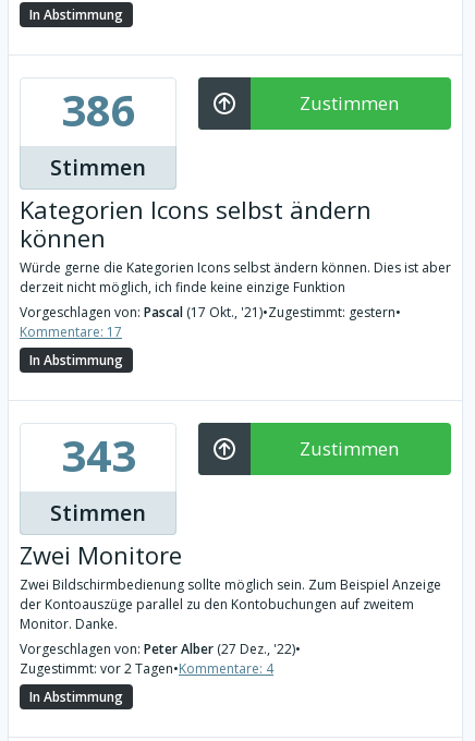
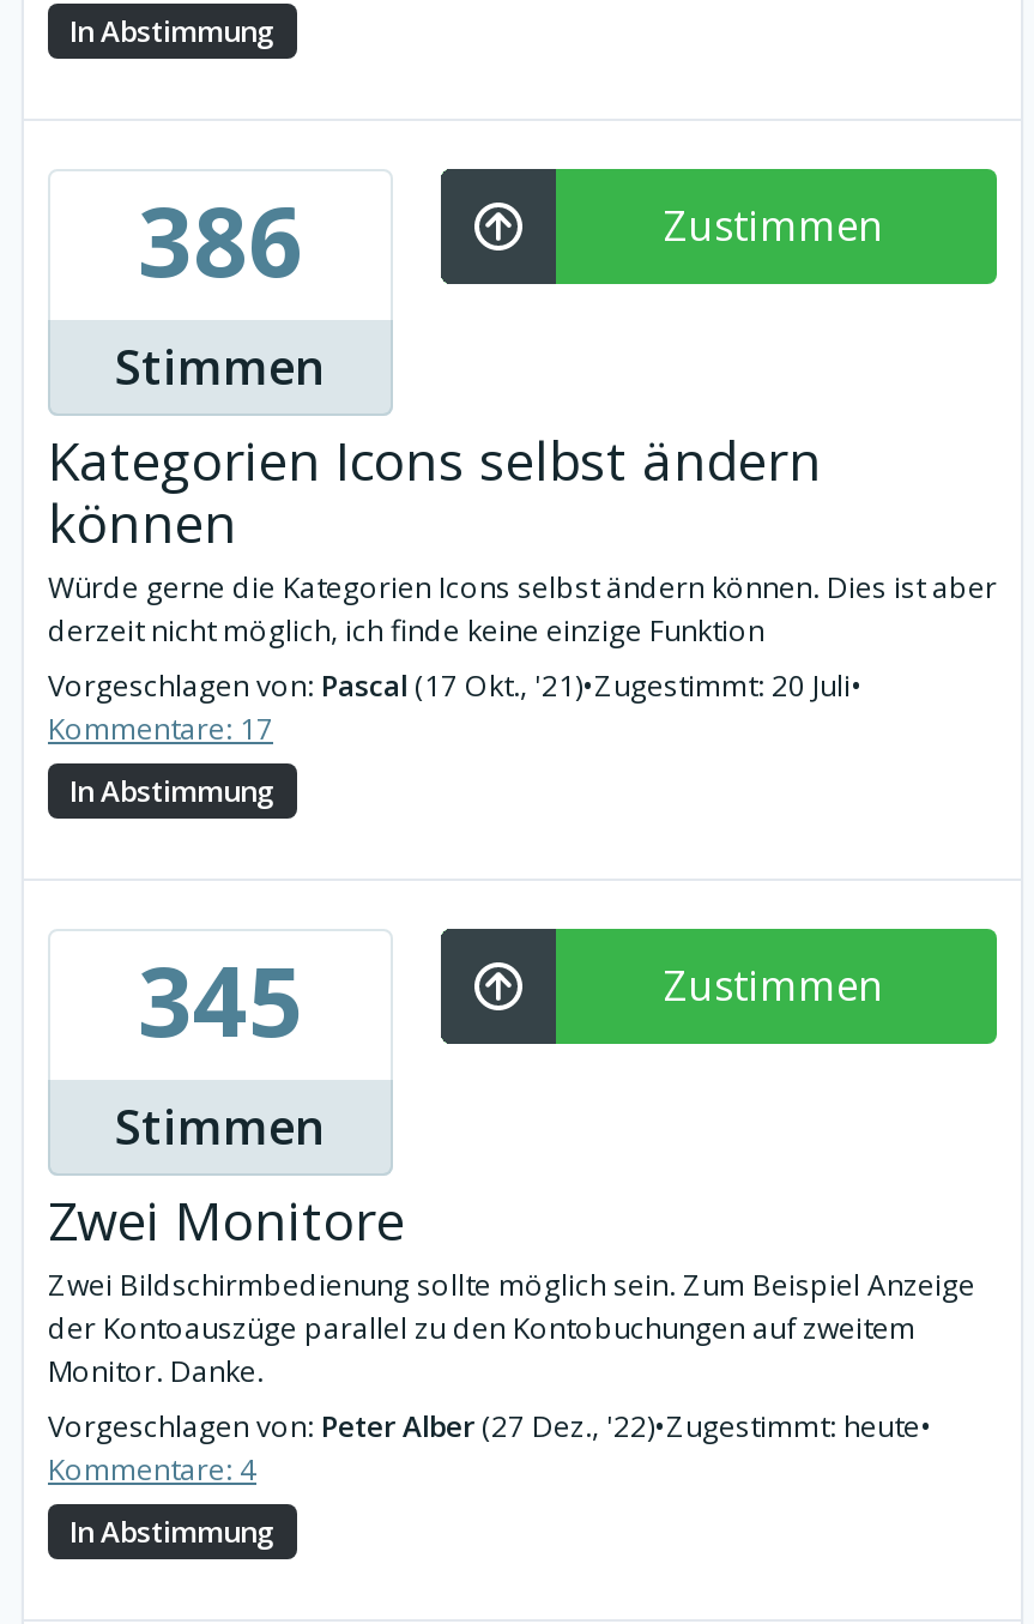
- Vorgeschlagen von: Pascal (17 Okt., '21) •Zugestimmt: gestern•
+ Vorgeschlagen von: Pascal (17 Okt., '21) •Zugestimmt: 20 Juli•

- 343
+ 345

- Vorgeschlagen von: Peter Alber (27 Dez., '22)•
- Zugestimmt: vor 2 Tagen•Kommentare: 4
+ Vorgeschlagen von: Peter Alber (27 Dez., '22)•Zugestimmt: heute•
+ Kommentare: 4
